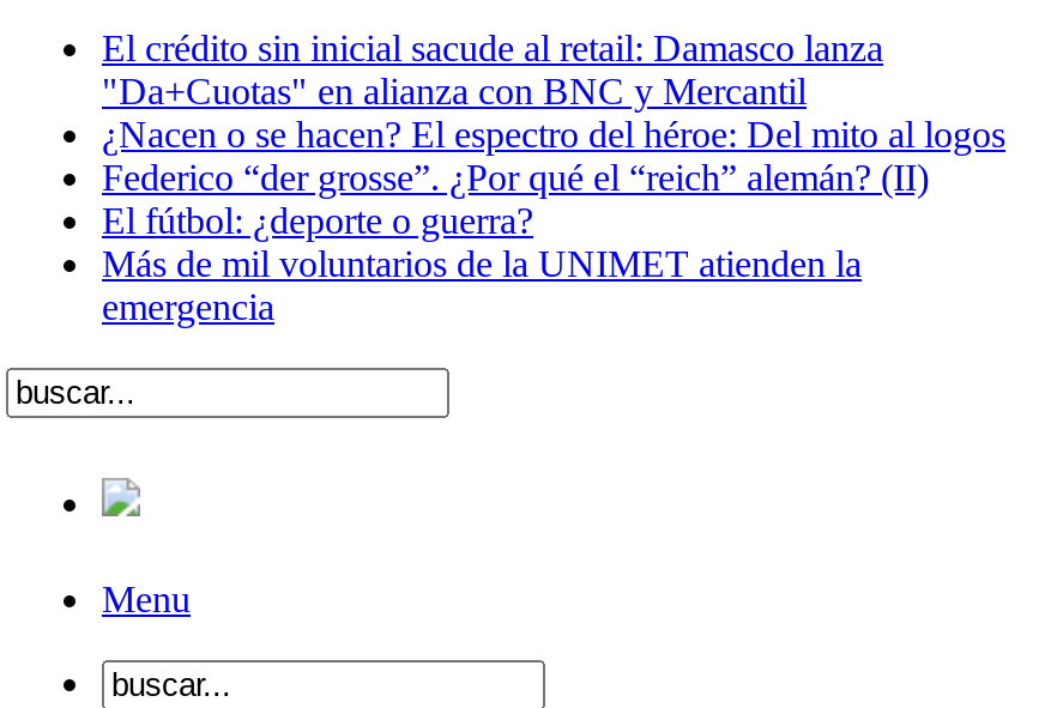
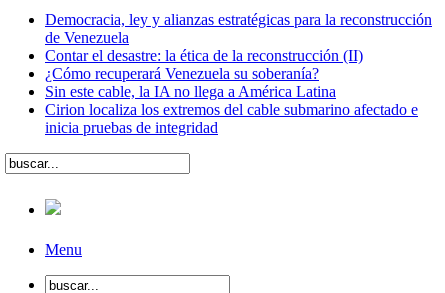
- El crédito sin inicial sacude al retail: Damasco lanza
- "Da+Cuotas" en alianza con BNC y Mercantil
- ¿Nacen o se hacen? El espectro del héroe: Del mito al logos
- Federico “der grosse”. ¿Por qué el “reich” alemán? (II)
- El fútbol: ¿deporte o guerra?
- Más de mil voluntarios de la UNIMET atienden la
- emergencia
+ Democracia, ley y alianzas estratégicas para la reconstrucción
+ de Venezuela
+ Contar el desastre: la ética de la reconstrucción (II)
+ ¿Cómo recuperará Venezuela su soberanía?
+ Sin este cable, la IA no llega a América Latina
+ Cirion localiza los extremos del cable submarino afectado e
+ inicia pruebas de integridad
